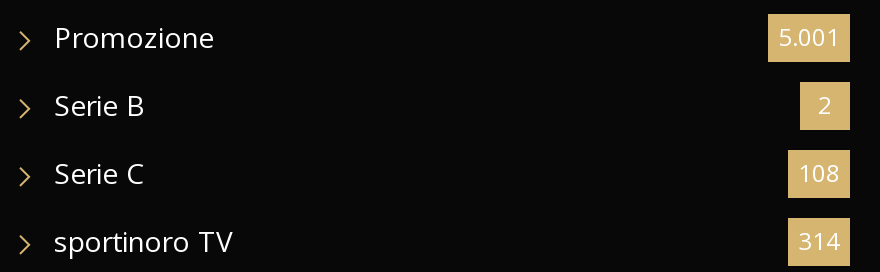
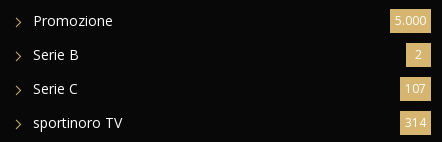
- 5.001
+ 5.000

- 108
+ 107
